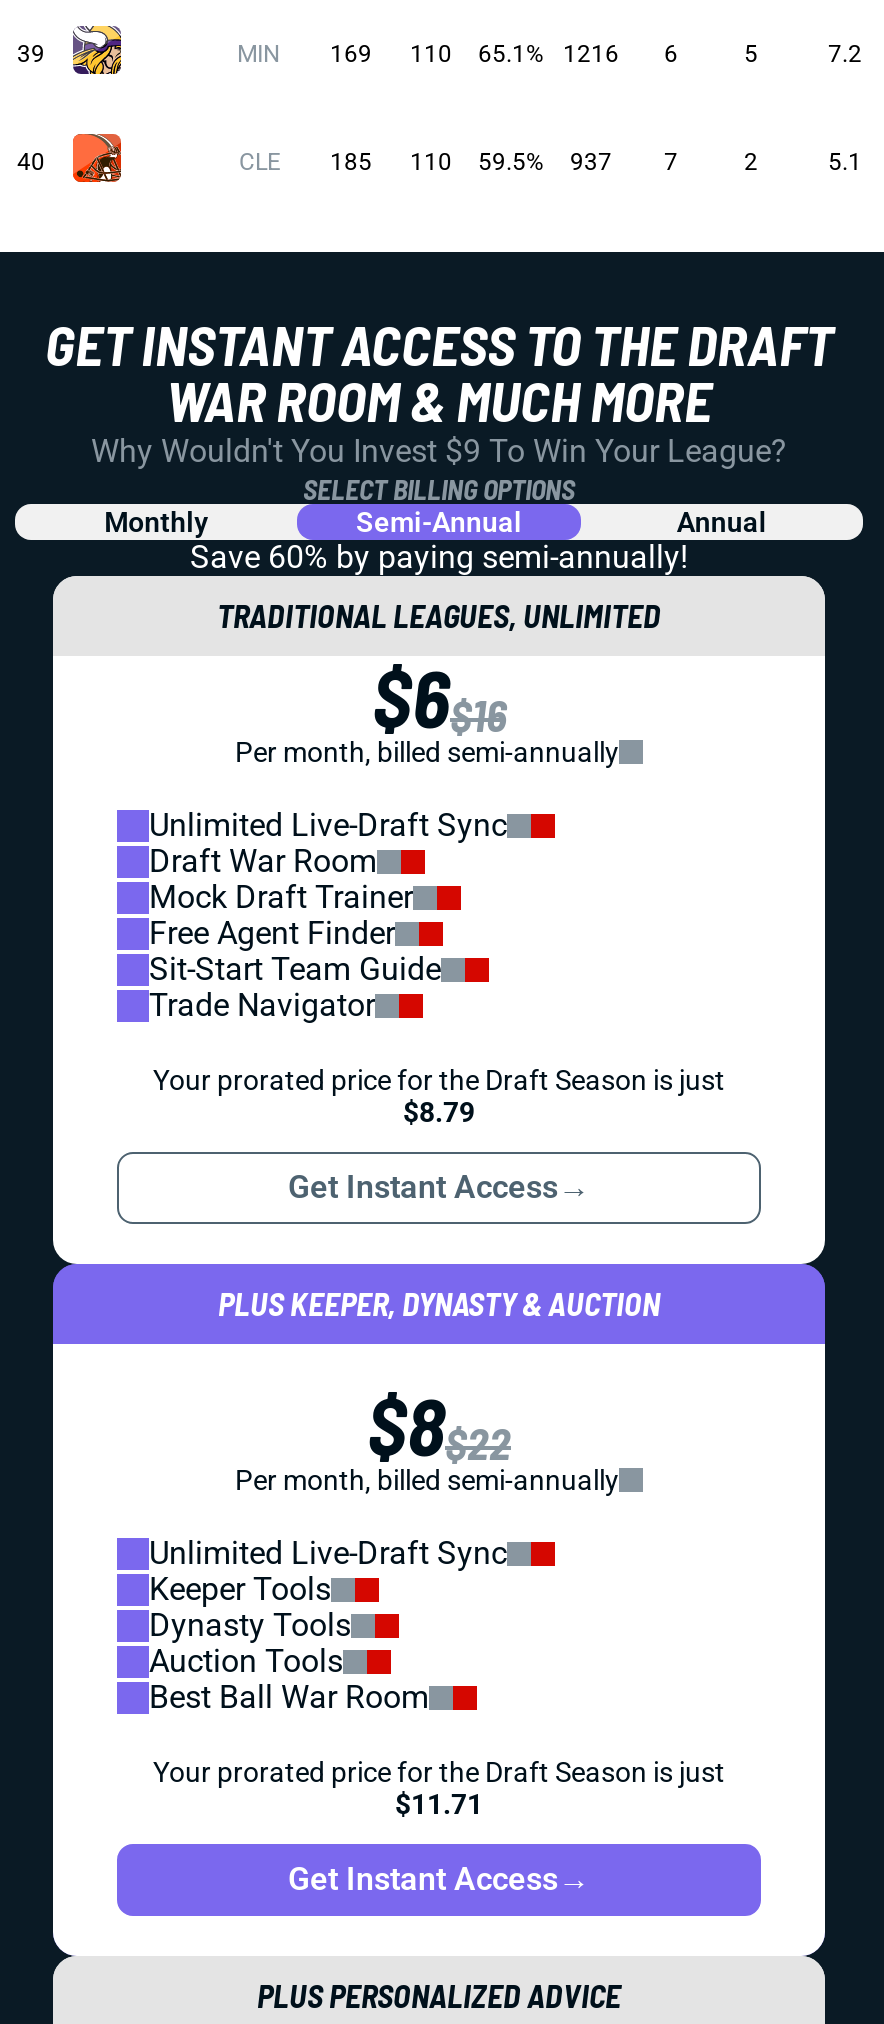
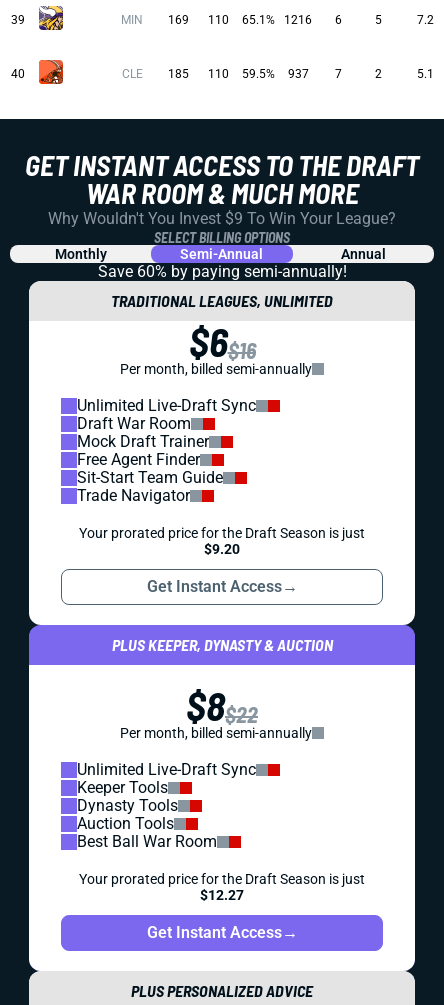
- $8.79
+ $9.20

- $11.71
+ $12.27
